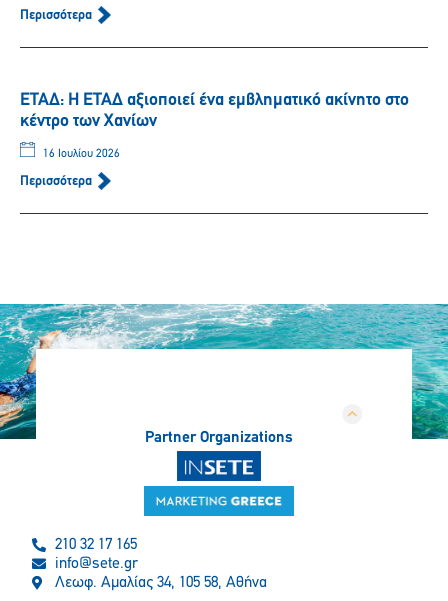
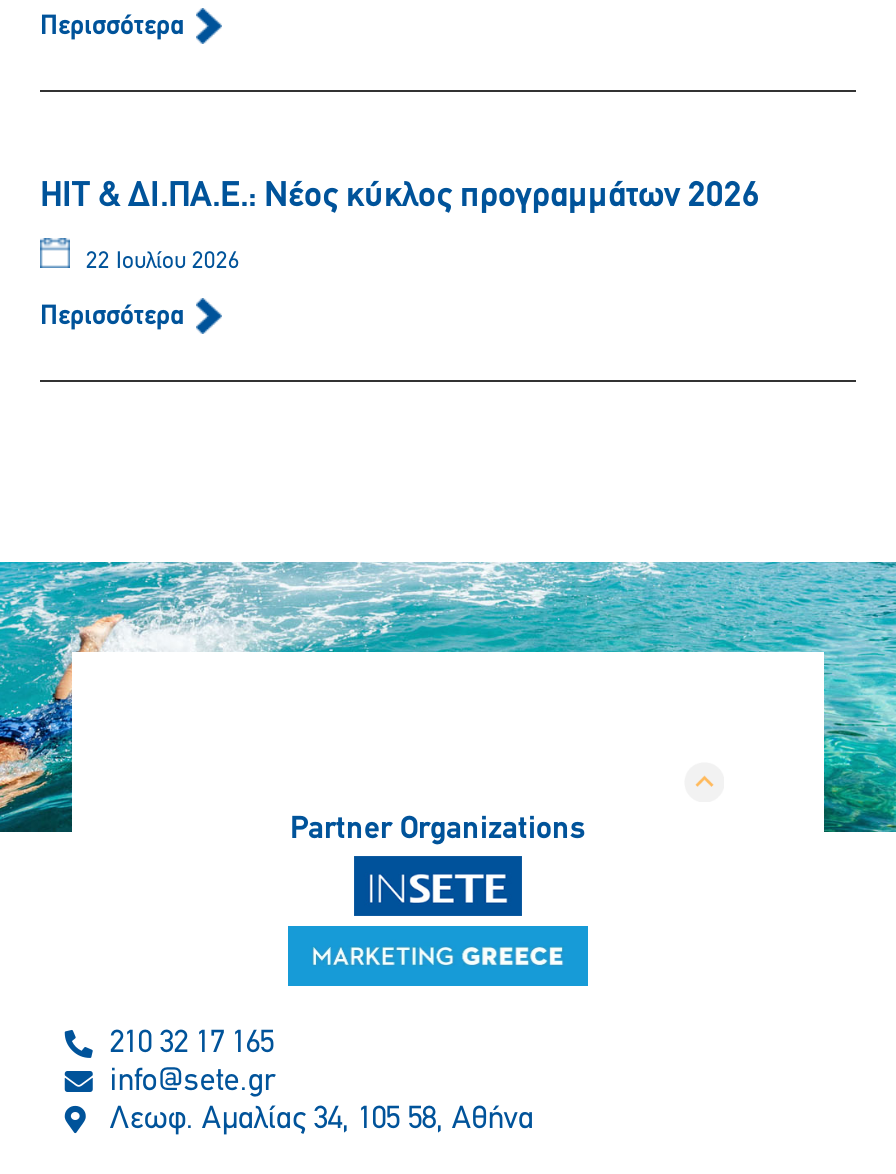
- ΕΤΑΔ: Η ΕΤΑΔ αξιοποιεί ένα εμβληματικό ακίνητο στο
- κέντρο των Χανίων
+ HIT & ΔΙ.ΠΑ.Ε.: Νέος κύκλος προγραμμάτων 2026

- 16 Ιουλίου 2026
+ 22 Ιουλίου 2026
